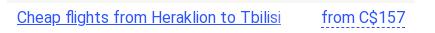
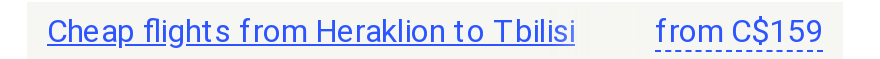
- from C$157
+ from C$159
